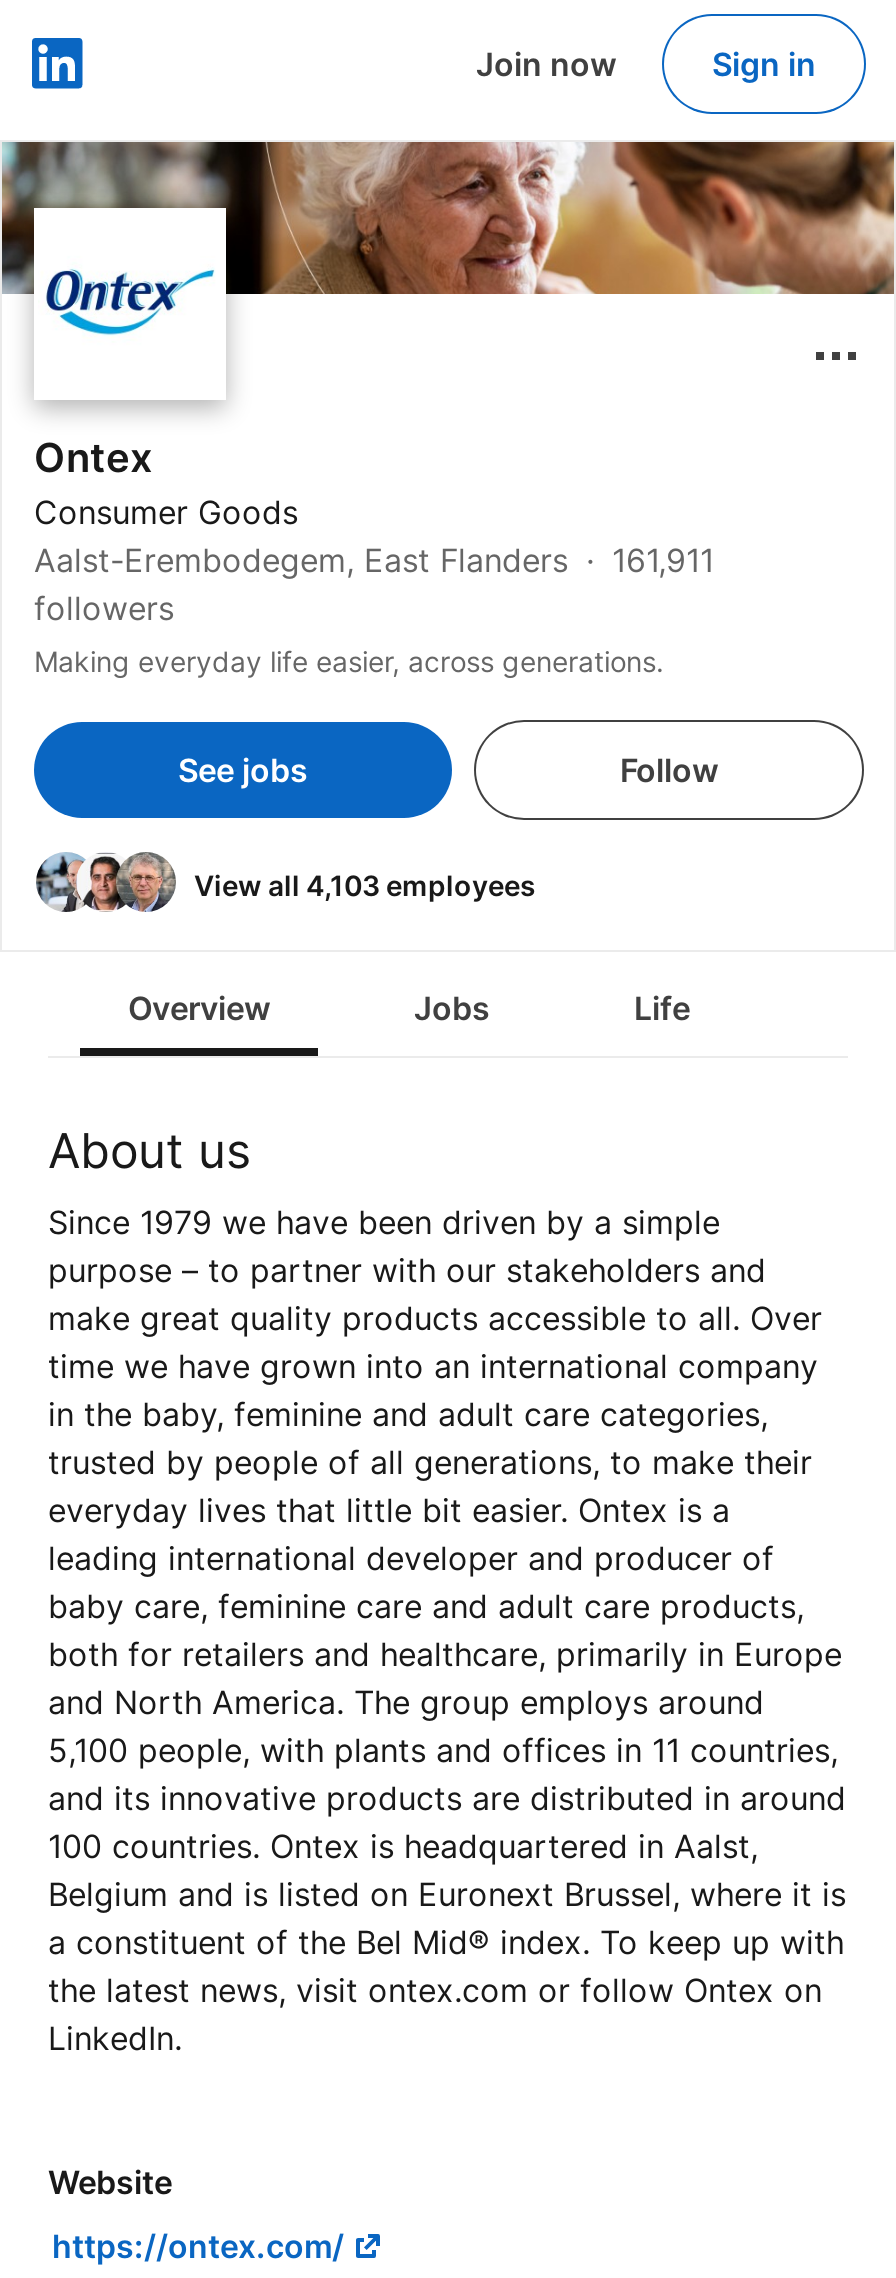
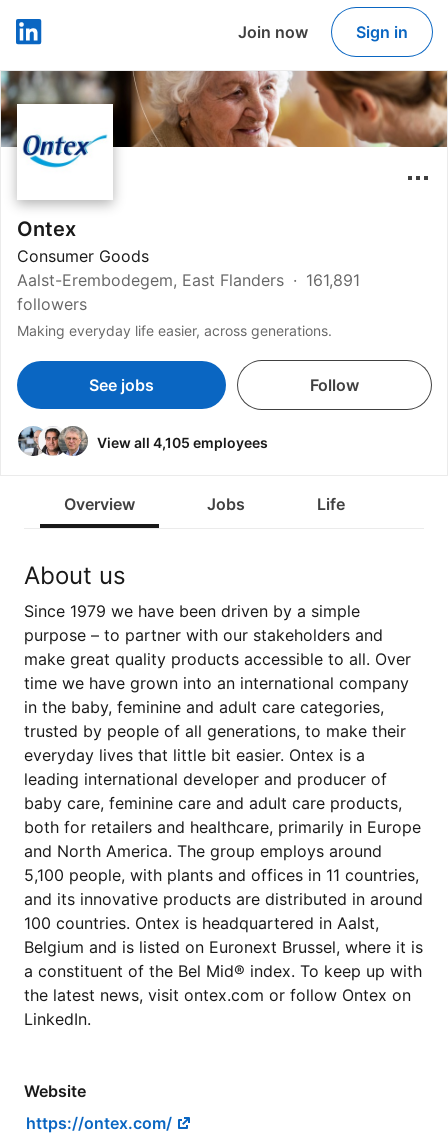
- Aalst-Erembodegem, East Flanders 161,911
+ Aalst-Erembodegem, East Flanders 161,891

- View all 4,103 employees
+ View all 4,105 employees
